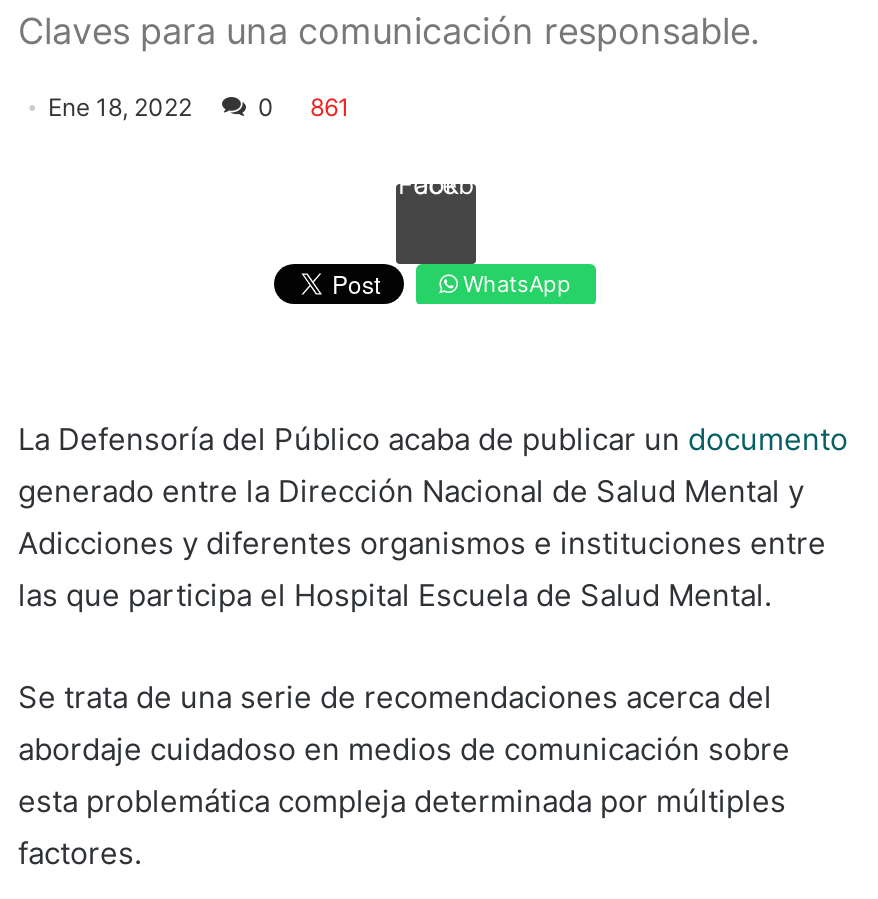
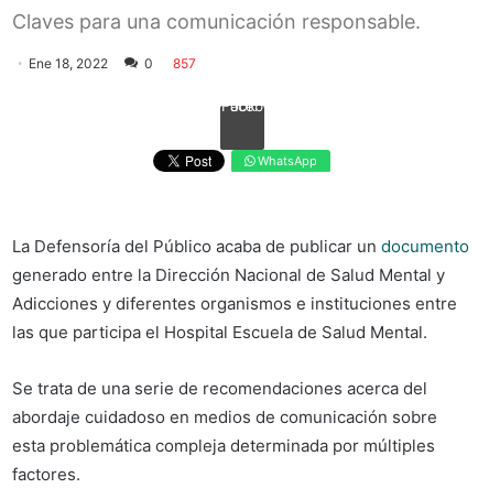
- Ene 18, 2022 0 861
+ Ene 18, 2022 0 857
